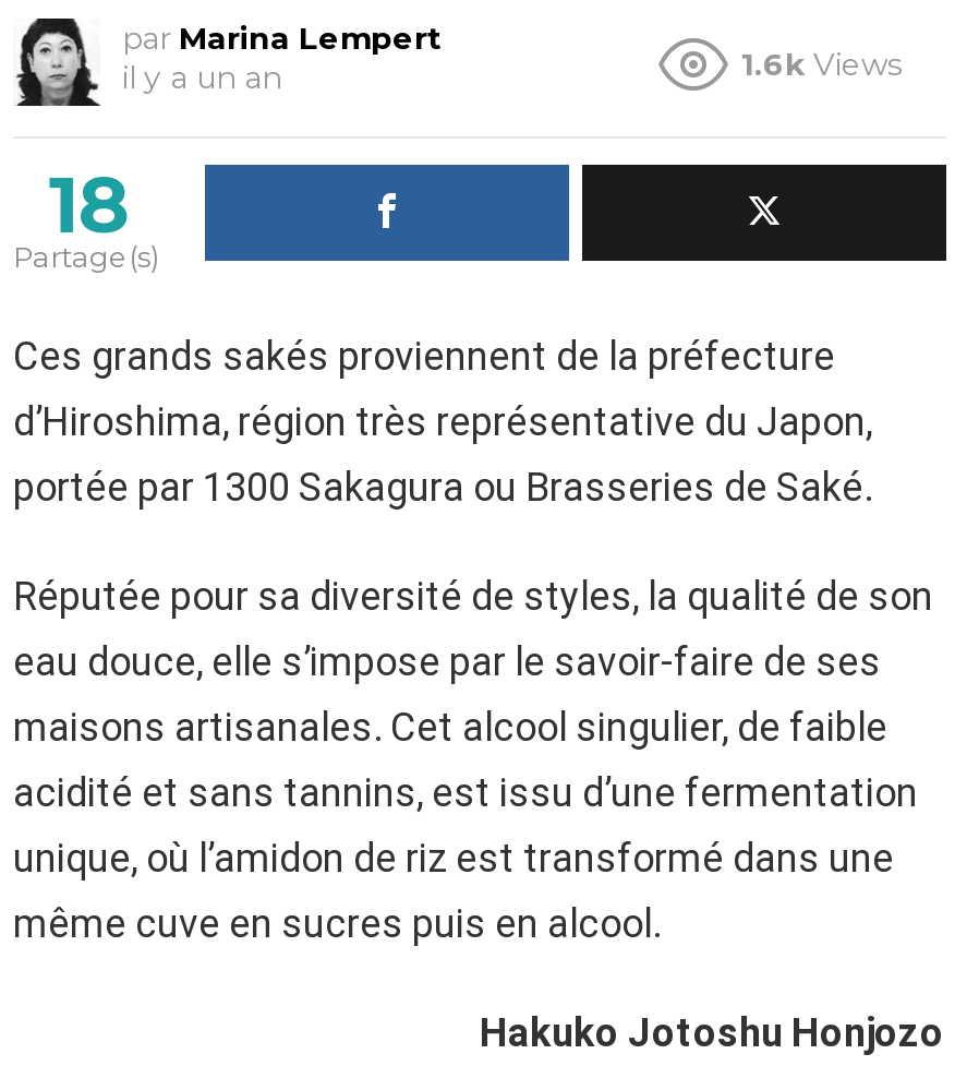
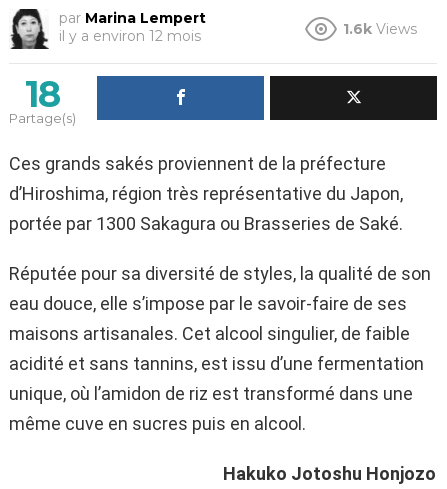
- il y a un an
+ il y a environ 12 mois
